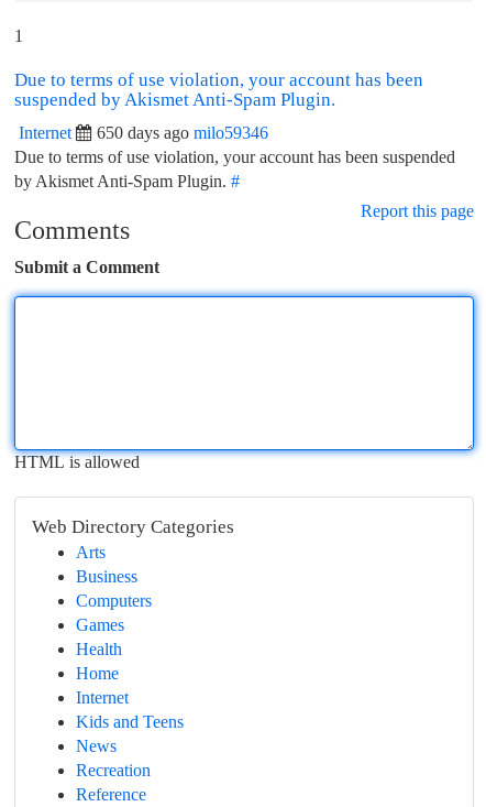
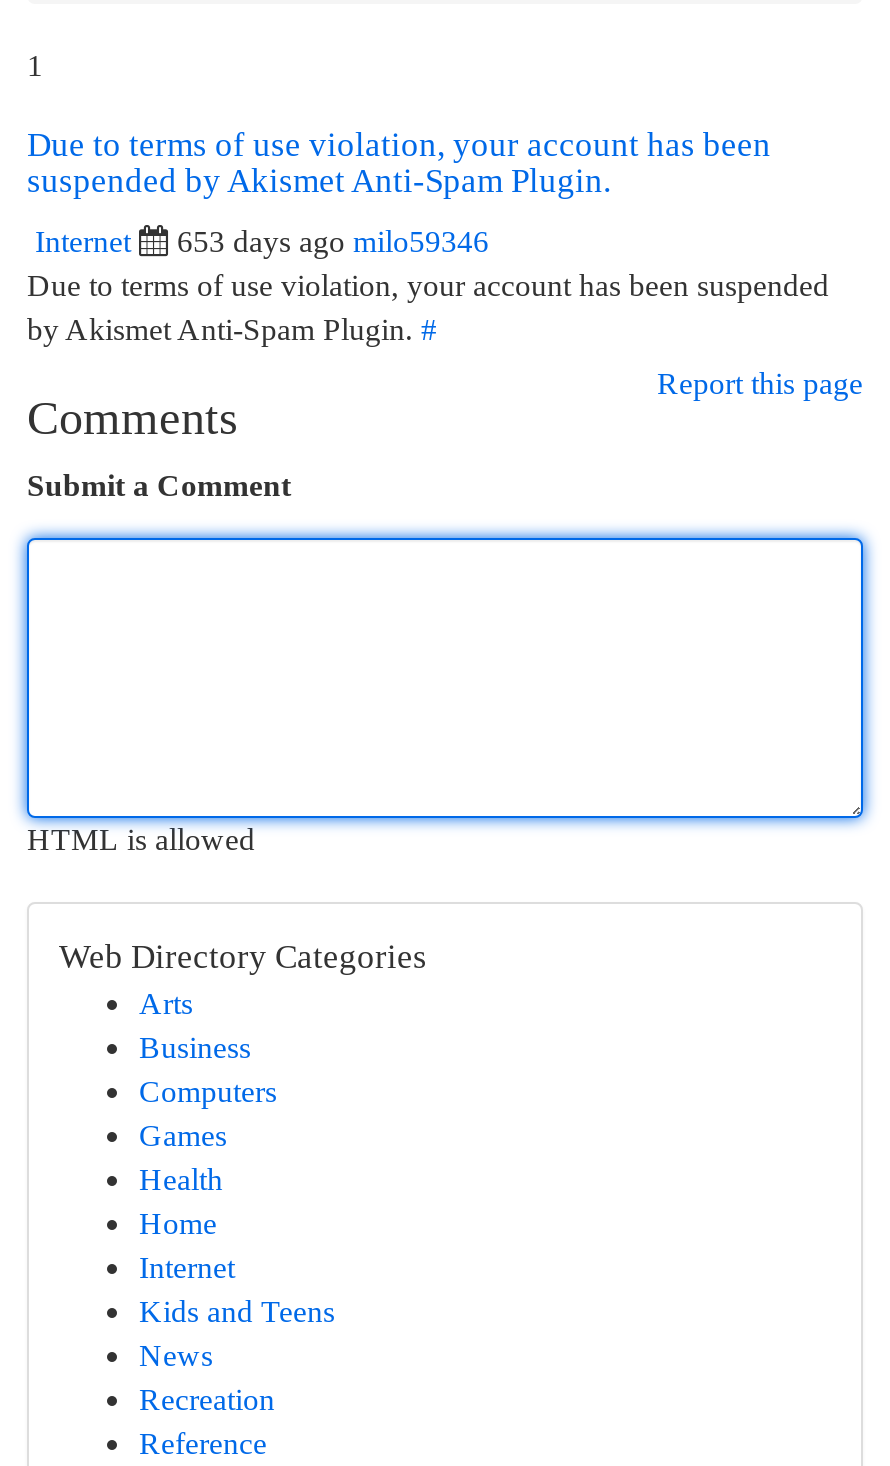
- Internet 650 days ago milo59346
+ Internet 653 days ago milo59346
